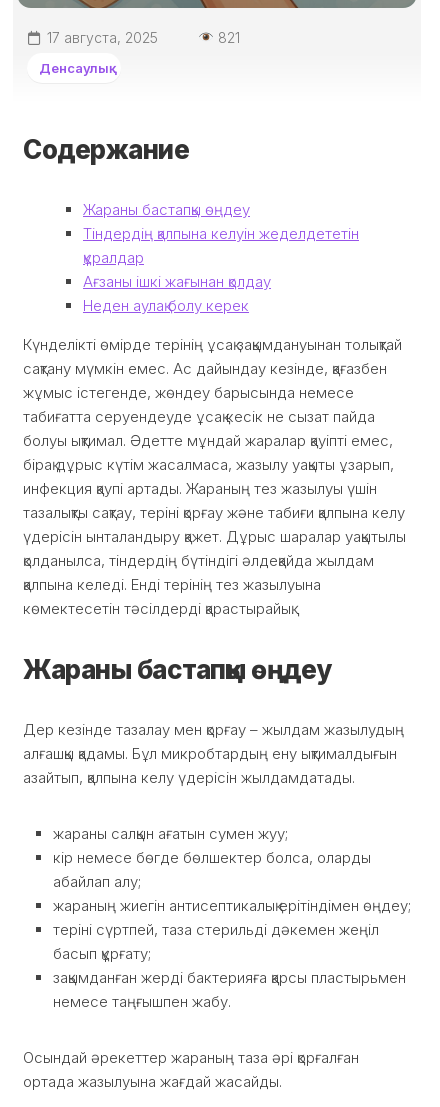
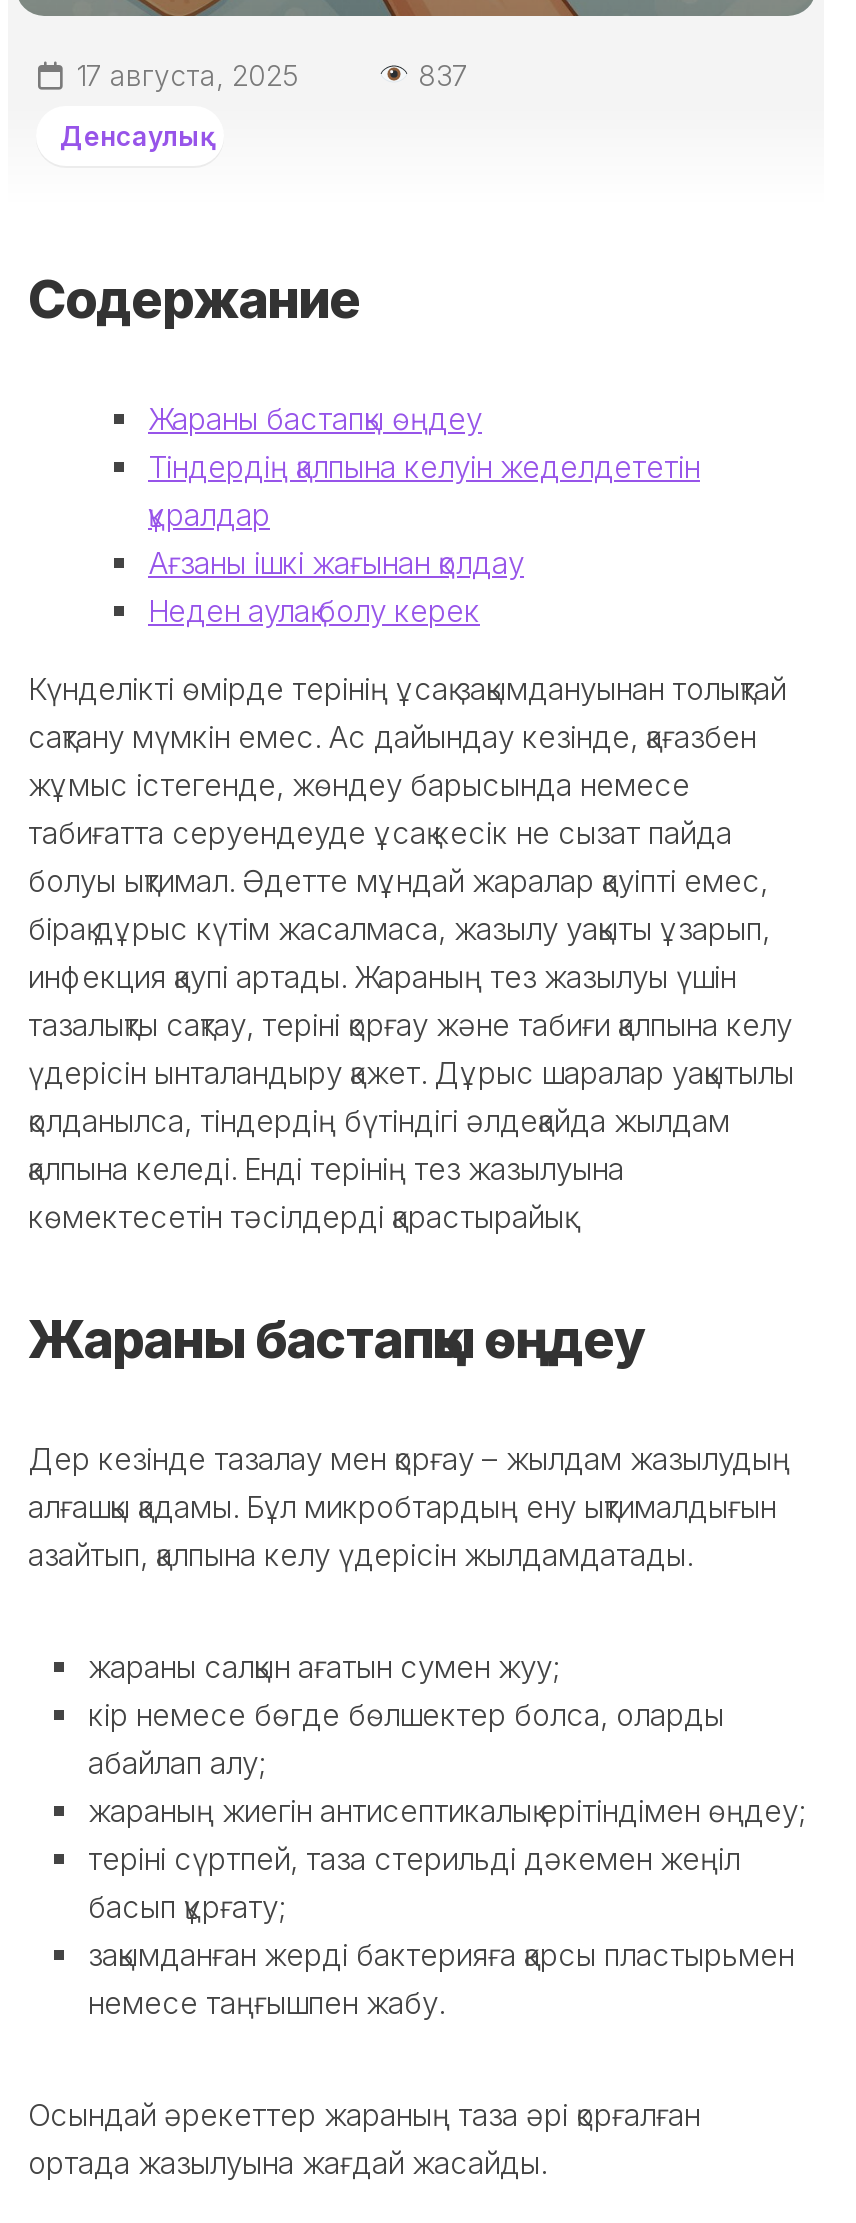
- 821
+ 837
